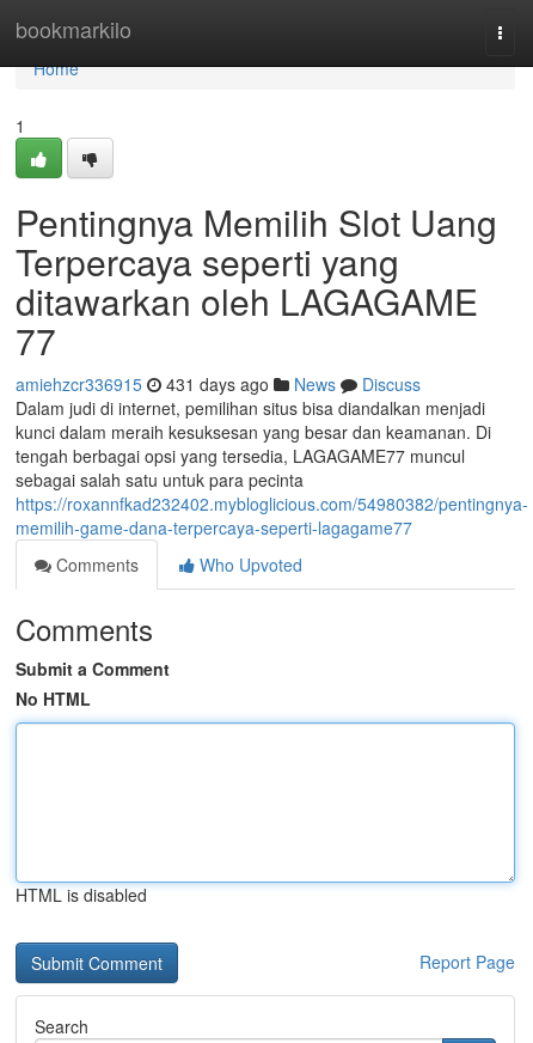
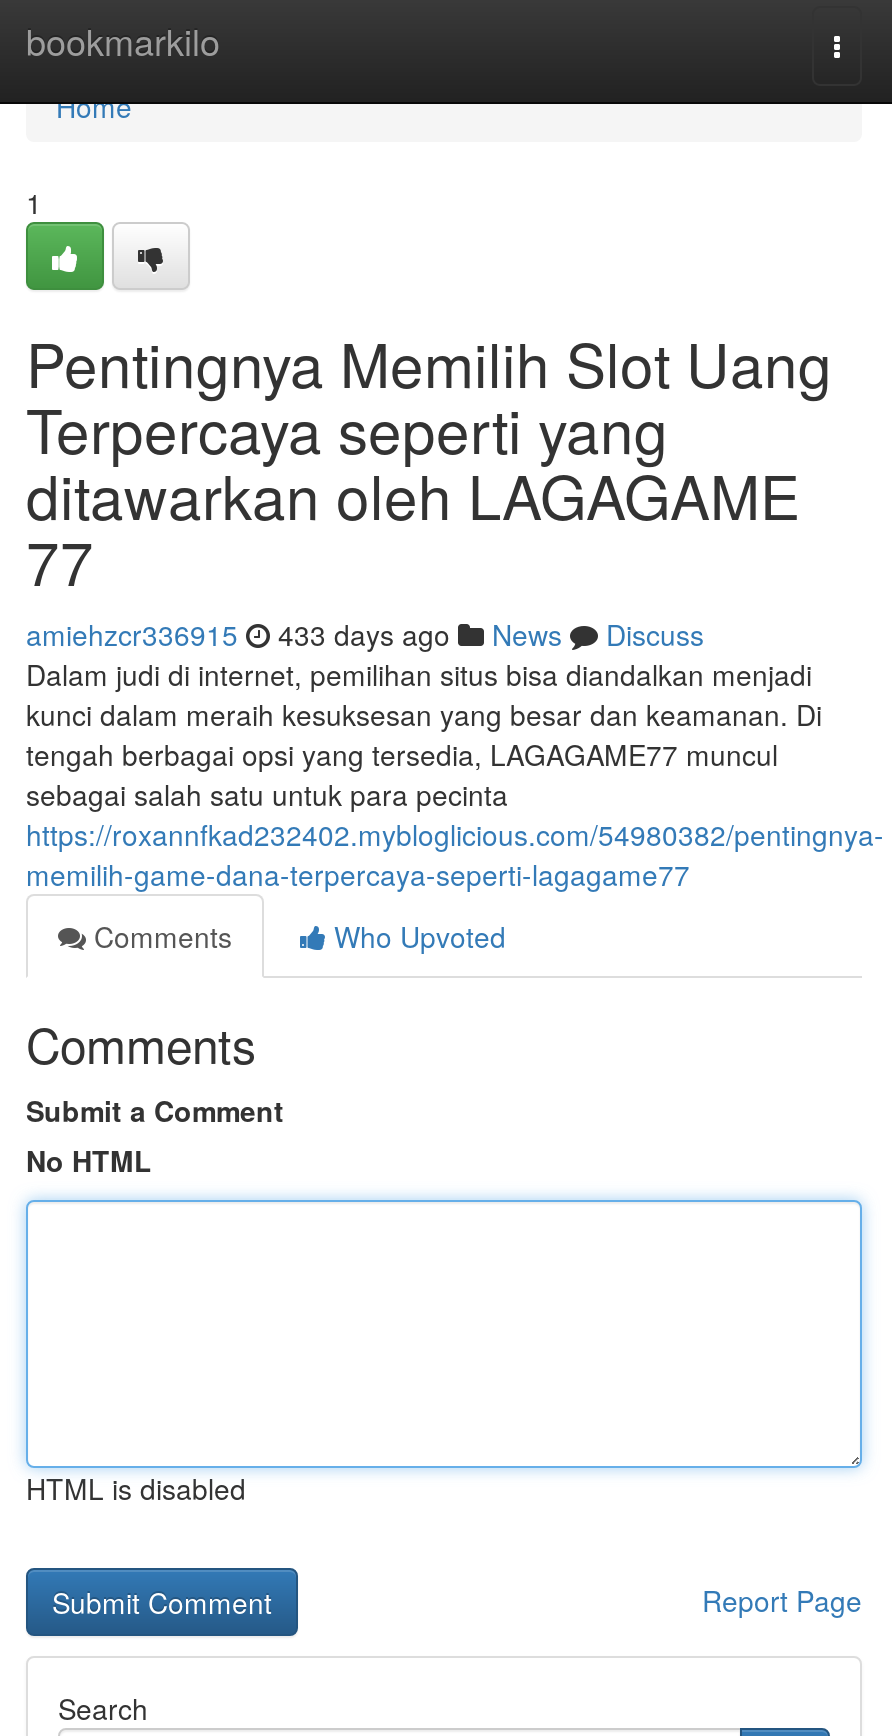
- amiehzcr336915 431 days ago News Discuss
+ amiehzcr336915 433 days ago News Discuss
